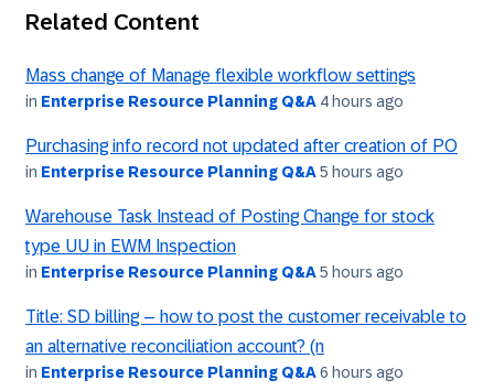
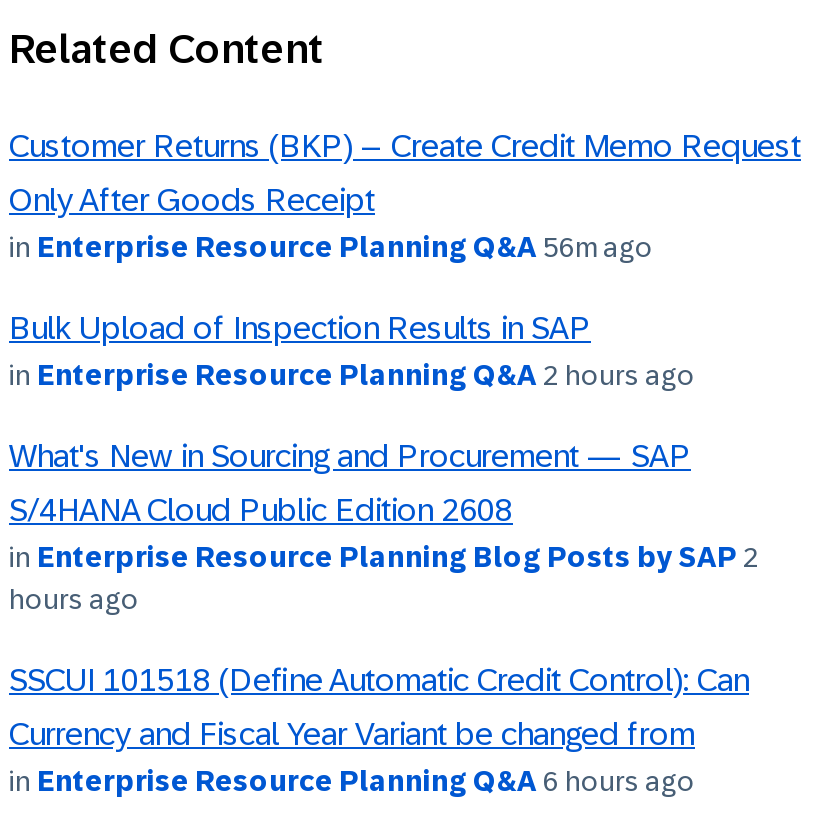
- Mass change of Manage flexible workflow settings
- in Enterprise Resource Planning Q&A 4 hours ago
- Purchasing info record not updated after creation of PO
- in Enterprise Resource Planning Q&A 5 hours ago
- Warehouse Task Instead of Posting Change for stock
- type UU in EWM Inspection
- in Enterprise Resource Planning Q&A 5 hours ago
- Title: SD billing – how to post the customer receivable to
- an alternative reconciliation account? (n
+ Customer Returns (BKP) – Create Credit Memo Request
+ Only After Goods Receipt
+ in Enterprise Resource Planning Q&A 56m ago
+ Bulk Upload of Inspection Results in SAP
+ in Enterprise Resource Planning Q&A 2 hours ago
+ What's New in Sourcing and Procurement — SAP
+ S/4HANA Cloud Public Edition 2608
+ in Enterprise Resource Planning Blog Posts by SAP 2
+ hours ago
+ SSCUI 101518 (Define Automatic Credit Control): Can
+ Currency and Fiscal Year Variant be changed from
